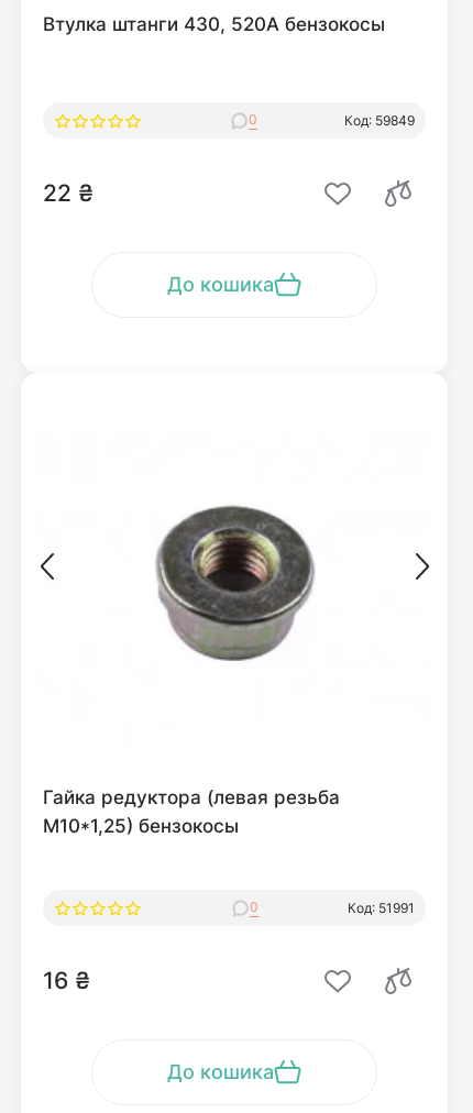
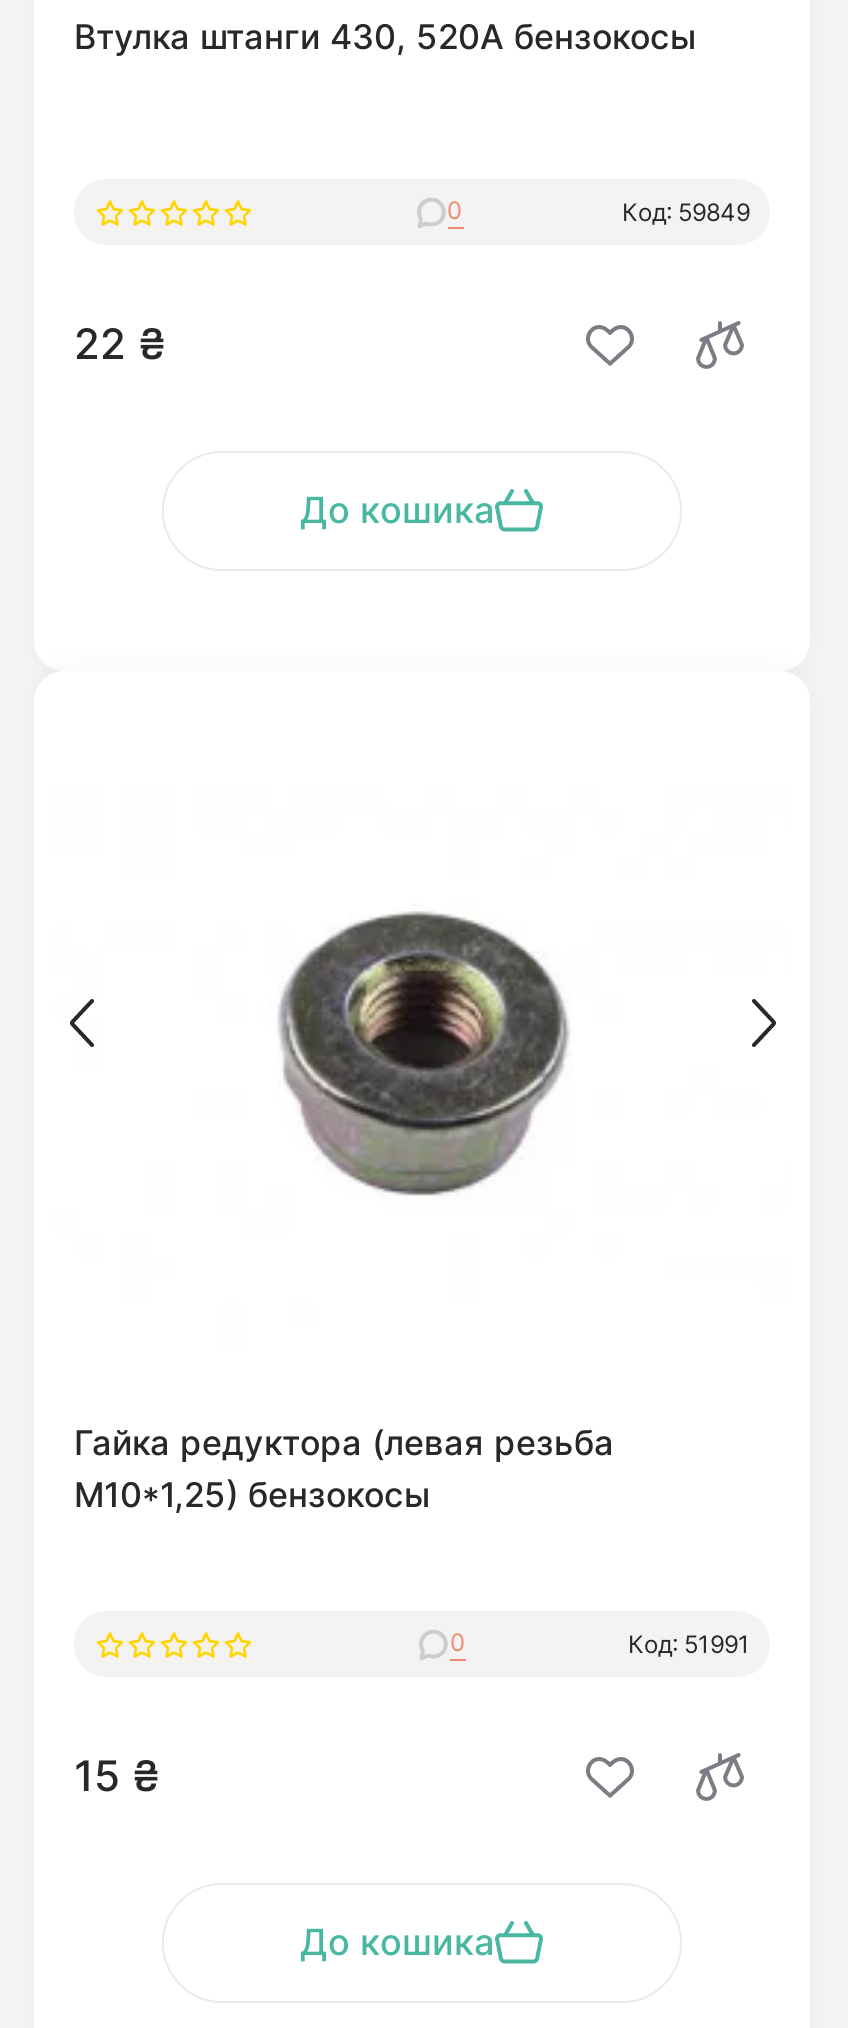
- 16 ₴
+ 15 ₴
